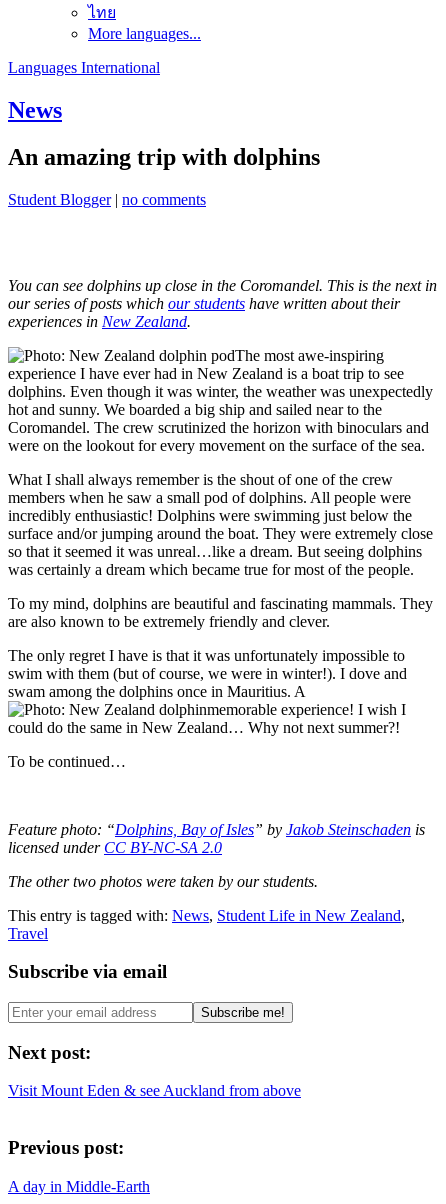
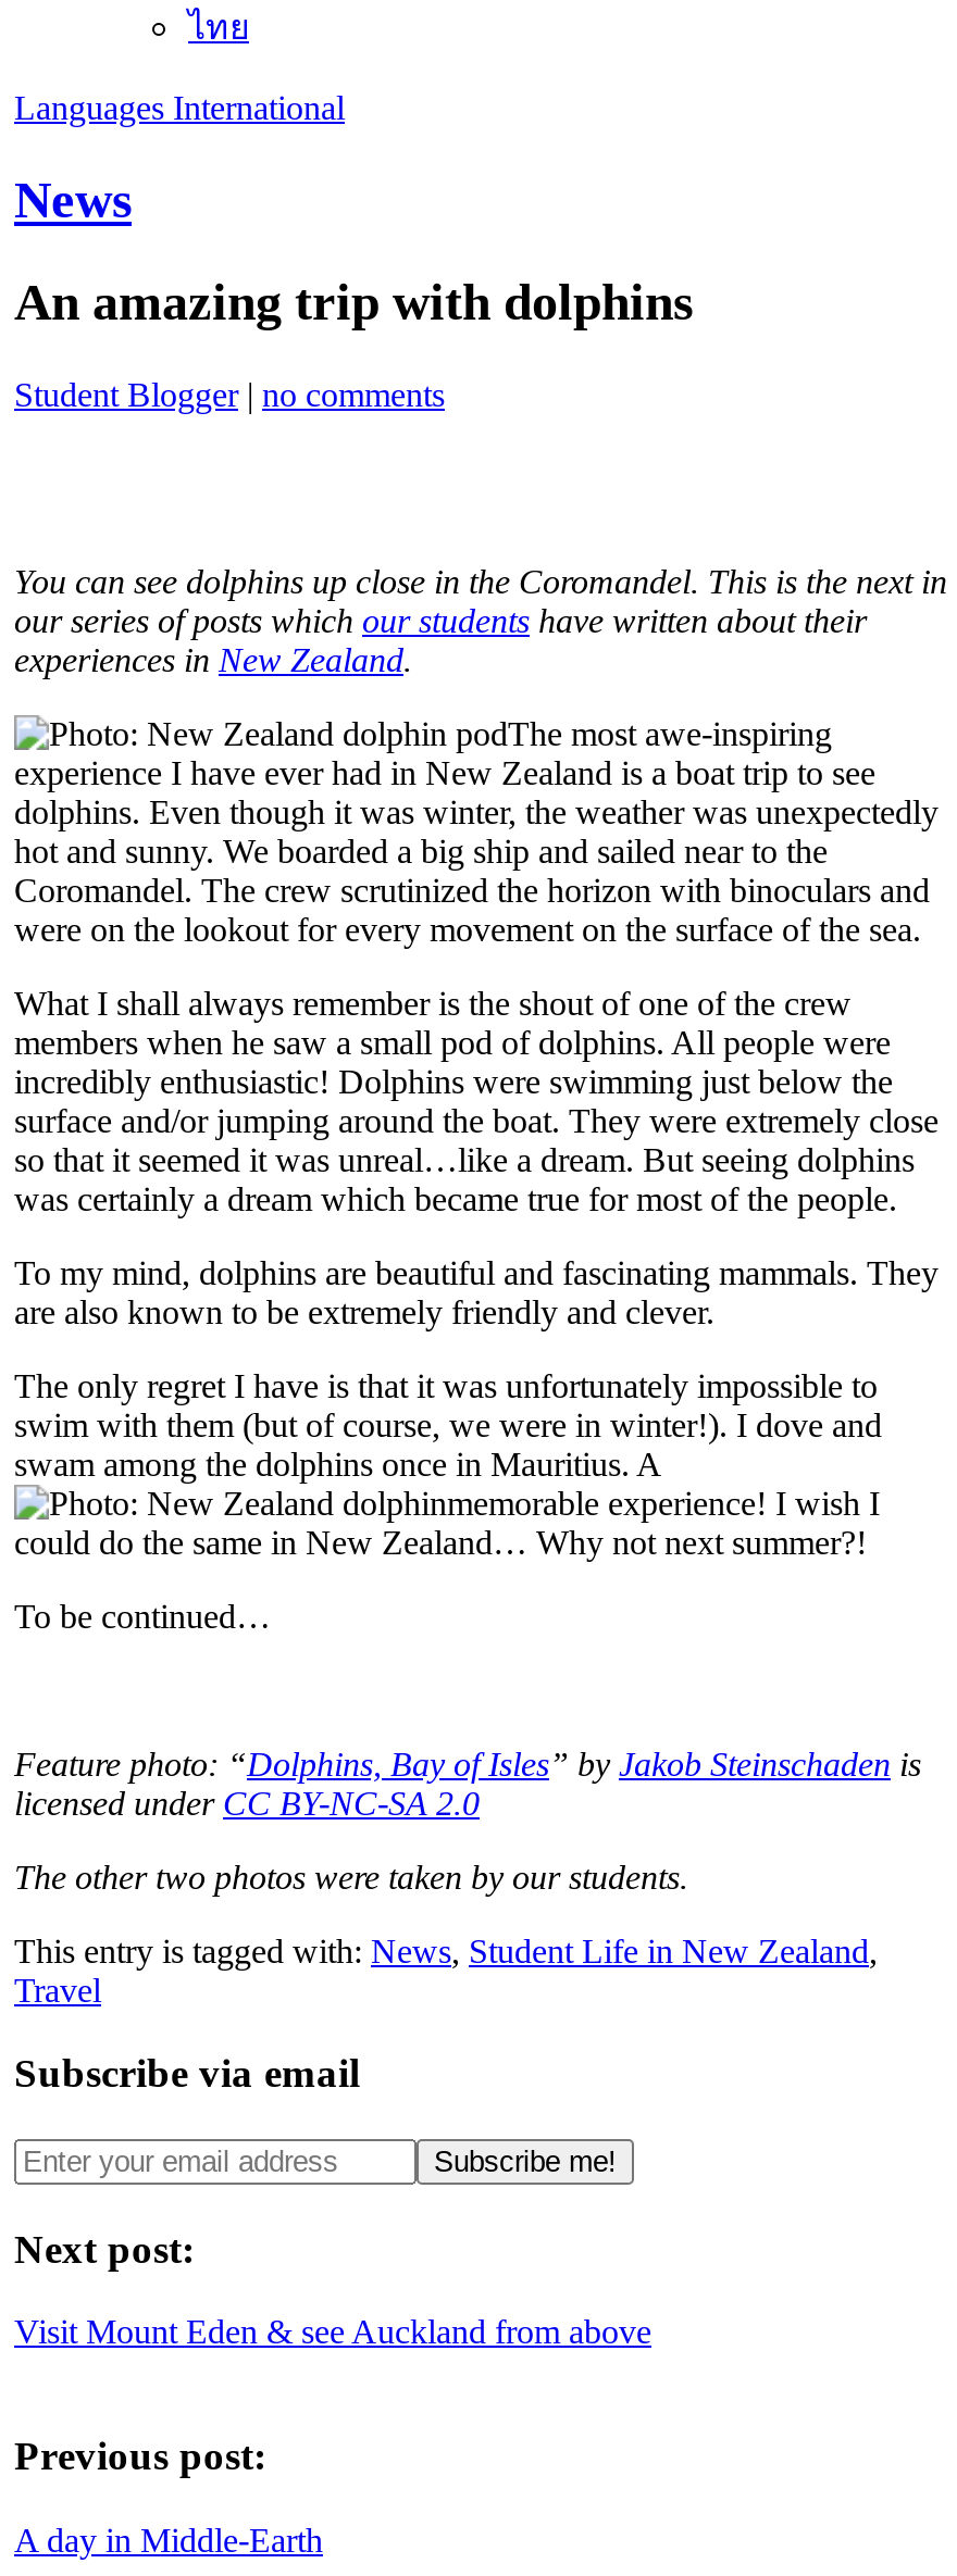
- More languages...
